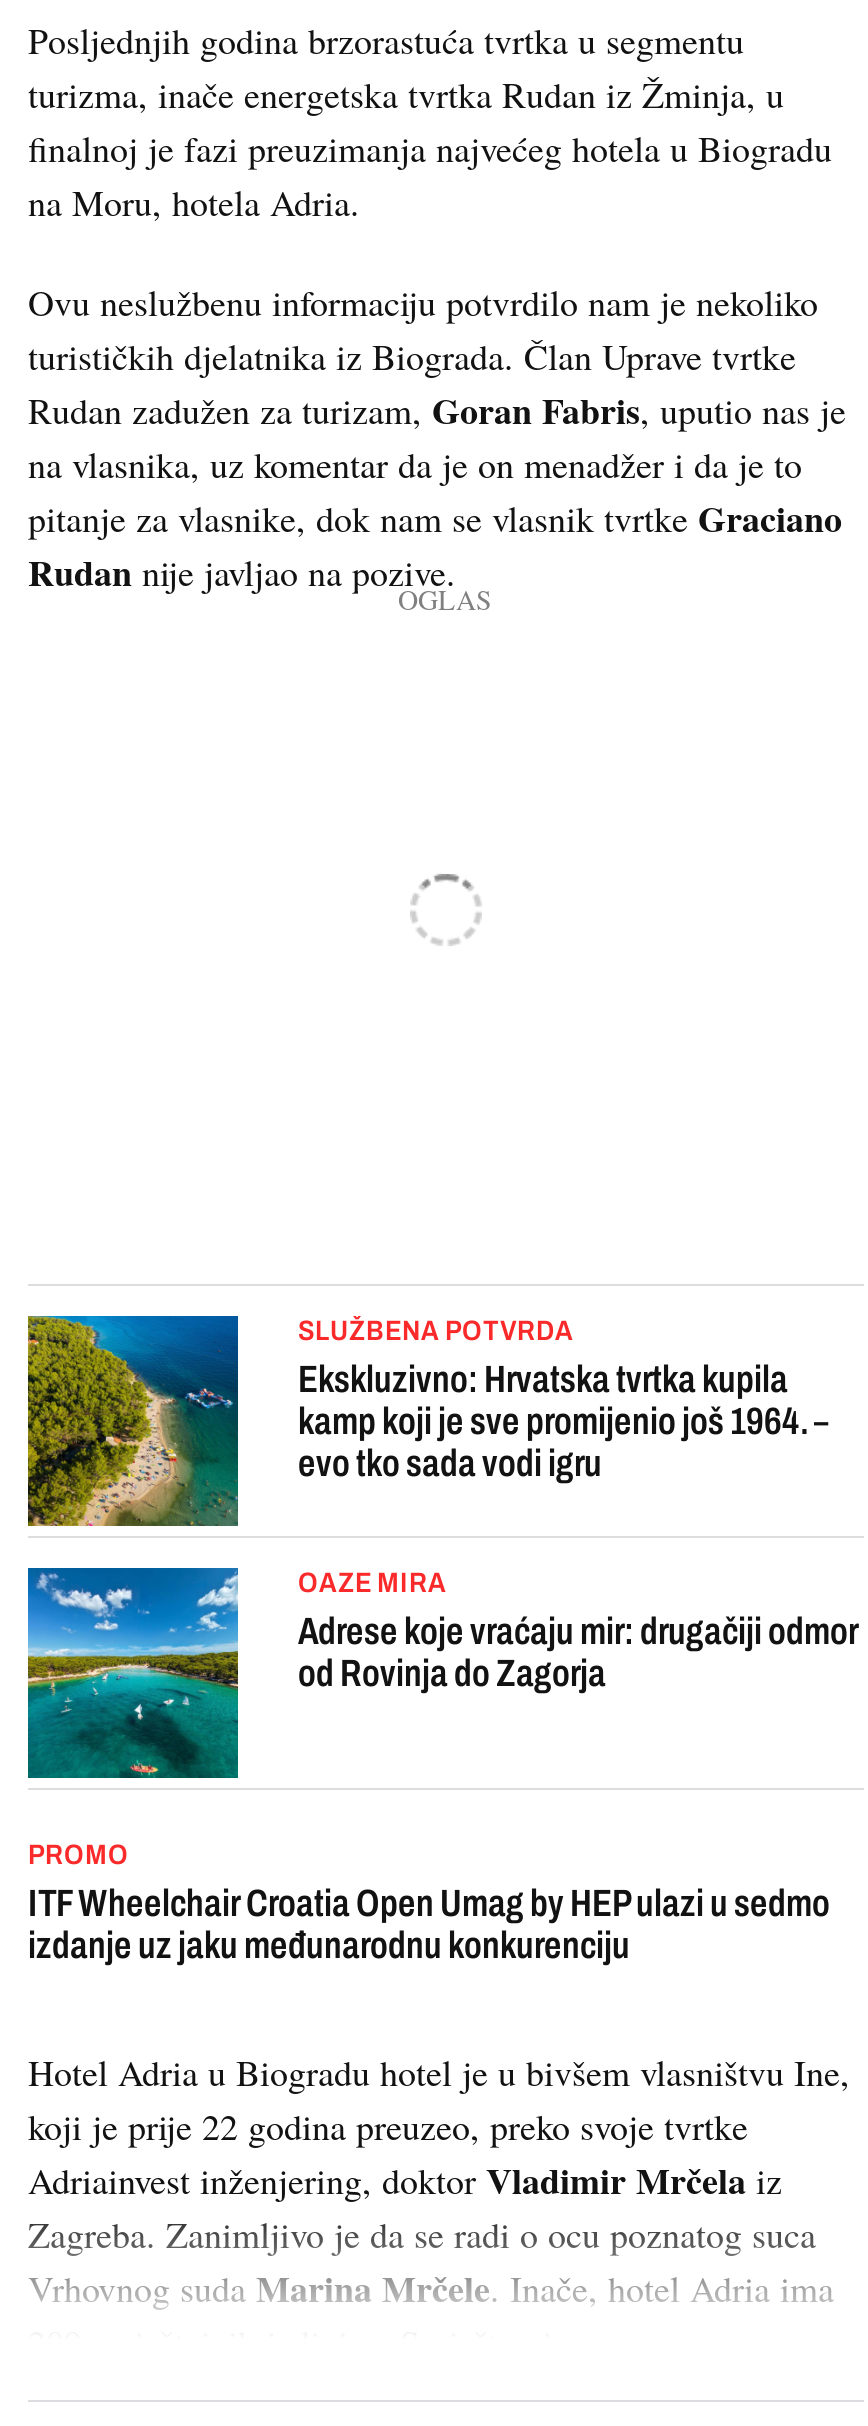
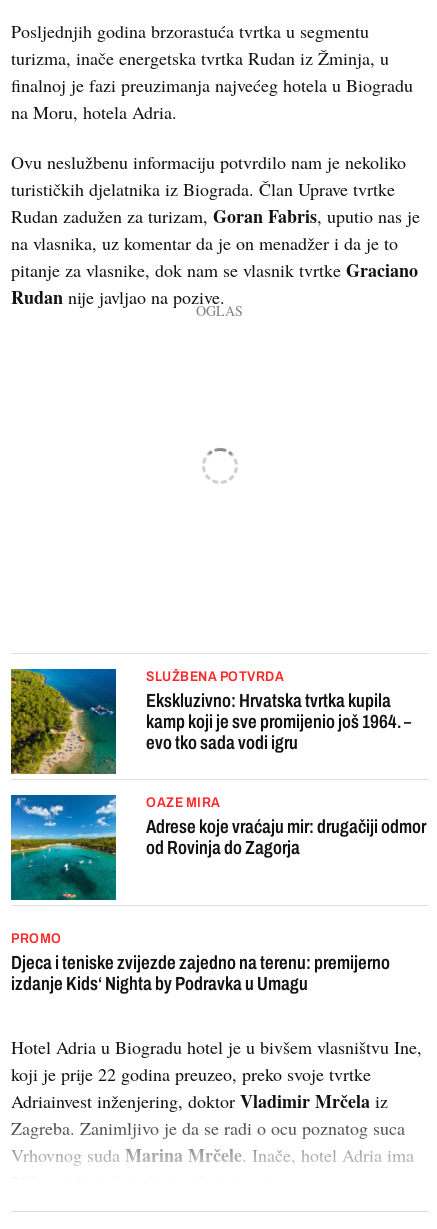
- ITF Wheelchair Croatia Open Umag by HEP ulazi u sedmo
- izdanje uz jaku međunarodnu konkurenciju
+ Djeca i teniske zvijezde zajedno na terenu: premijerno
+ izdanje Kids‘ Nighta by Podravka u Umagu
